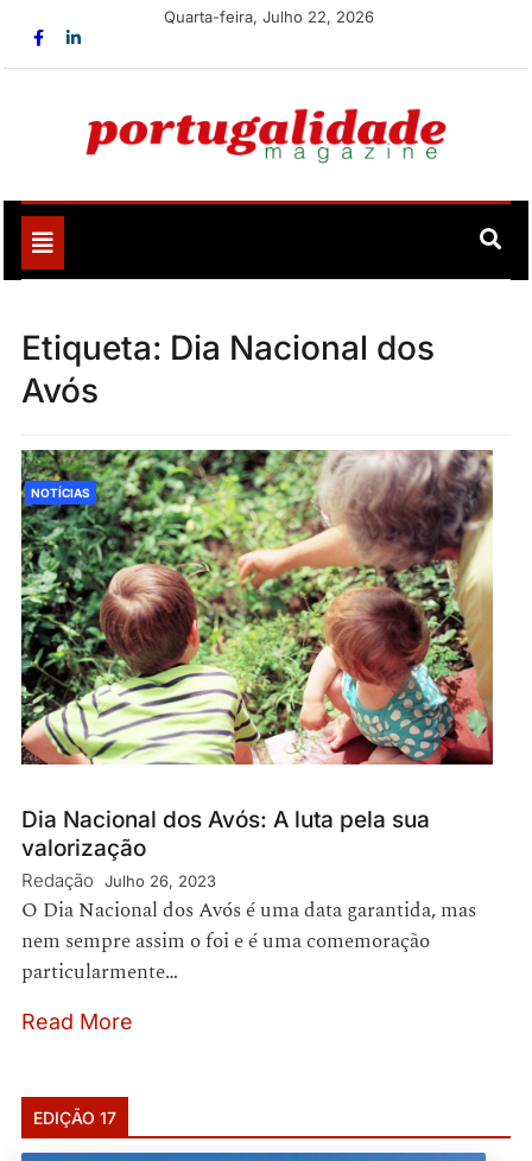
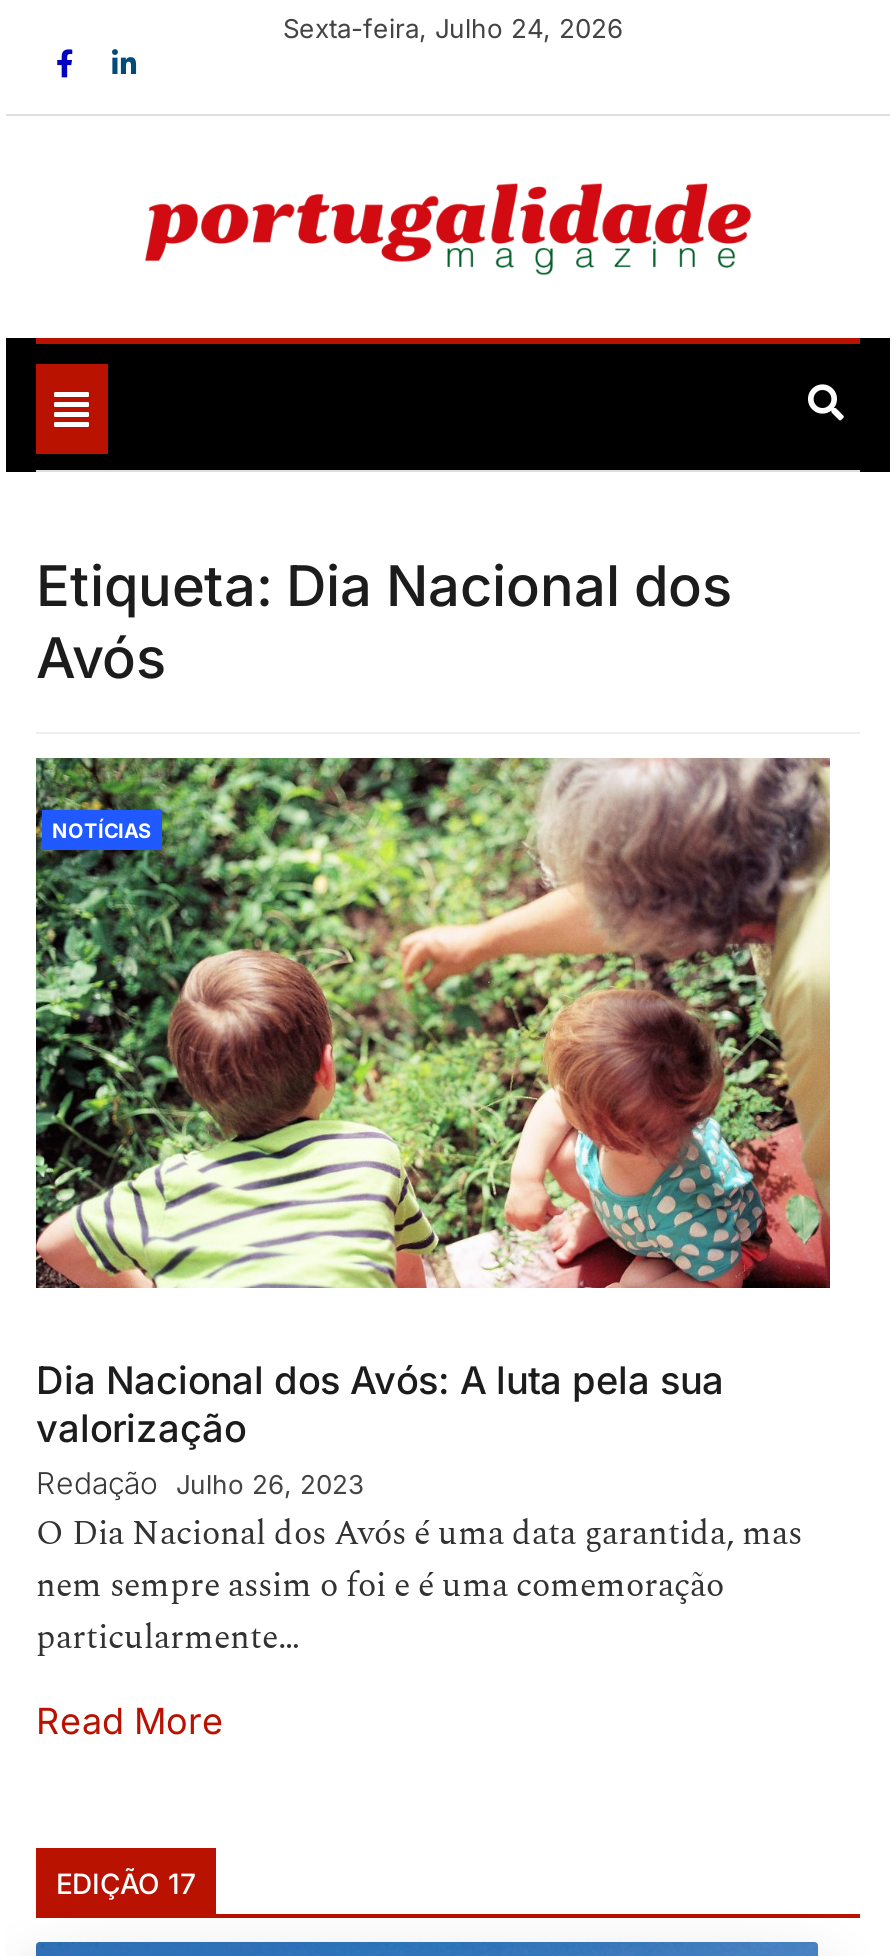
- Quarta-feira, Julho 22, 2026
+ Sexta-feira, Julho 24, 2026
